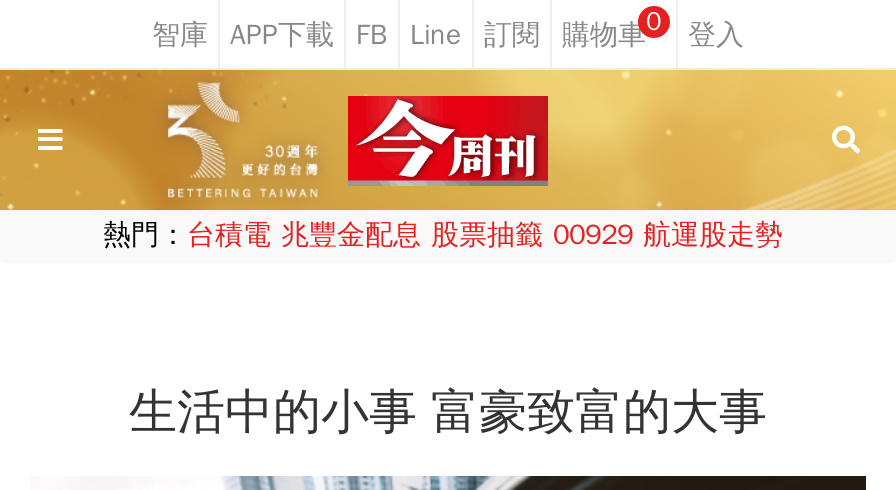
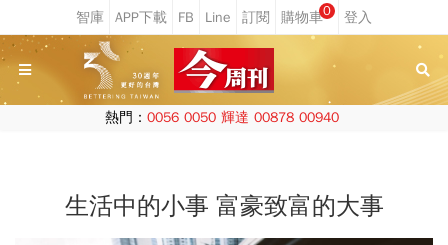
- 熱門：台積電 兆豐金配息 股票抽籤 00929 航運股走勢
+ 熱門：0056 0050 輝達 00878 00940
